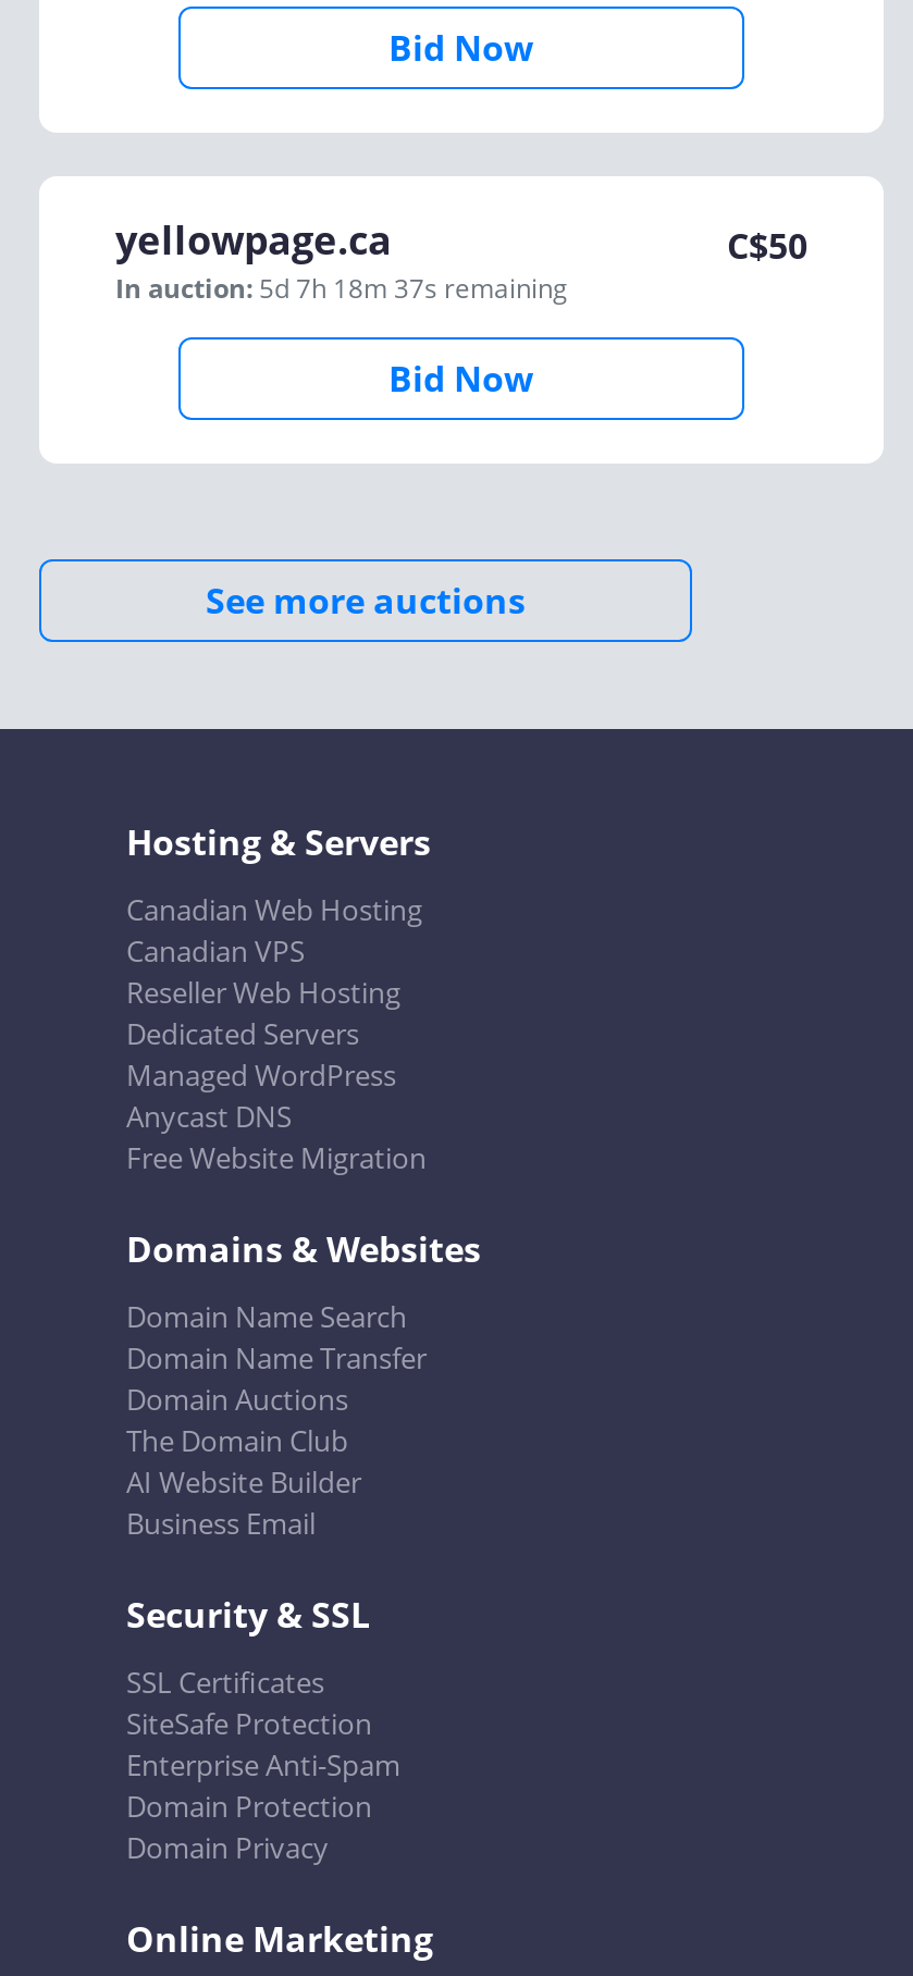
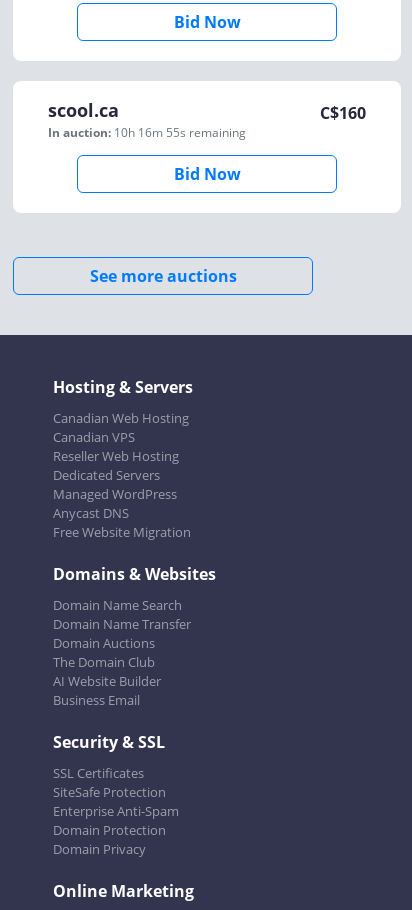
- yellowpage.ca
- In auction: 5d 7h 18m 37s remaining
+ scool.ca
+ In auction: 10h 16m 55s remaining

- C$50
+ C$160
